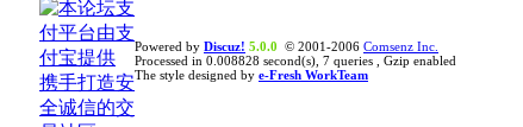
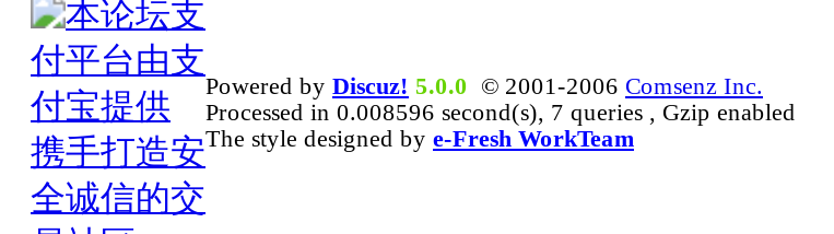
- Processed in 0.008828 second(s), 7 queries , Gzip enabled
+ Processed in 0.008596 second(s), 7 queries , Gzip enabled
